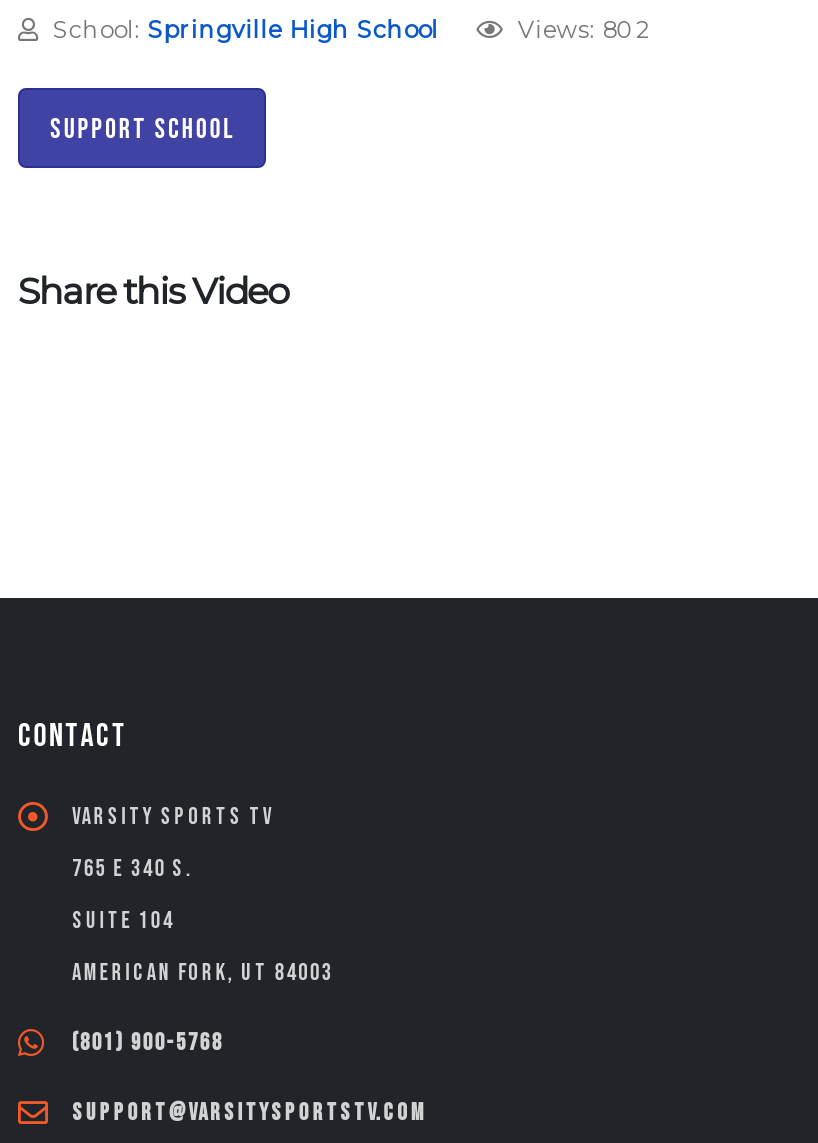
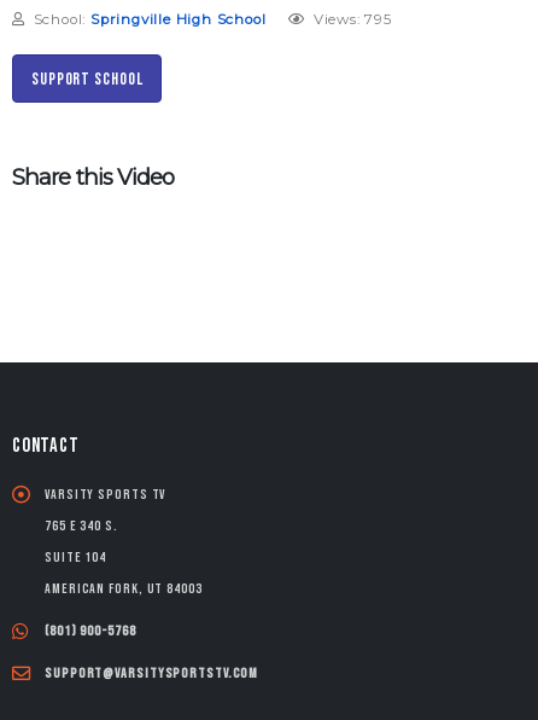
- Views: 802
+ Views: 795
